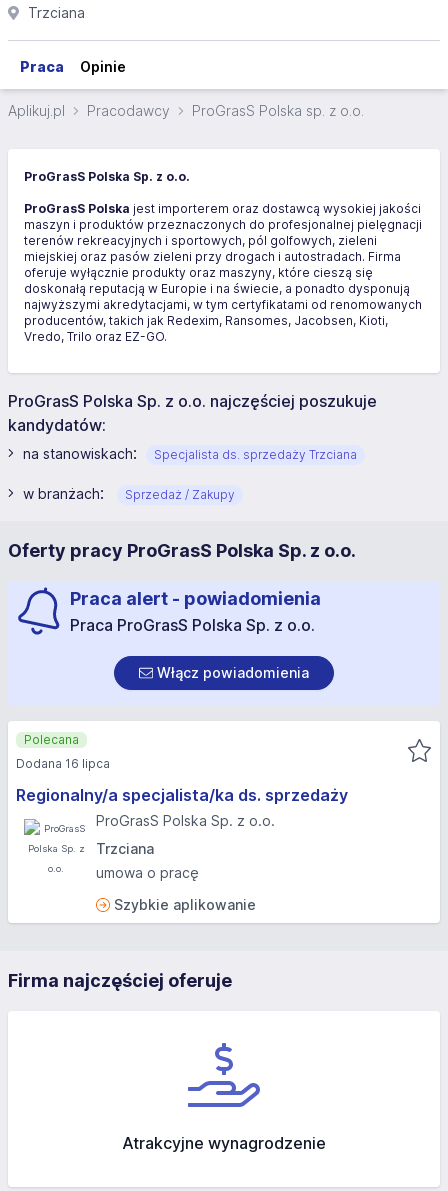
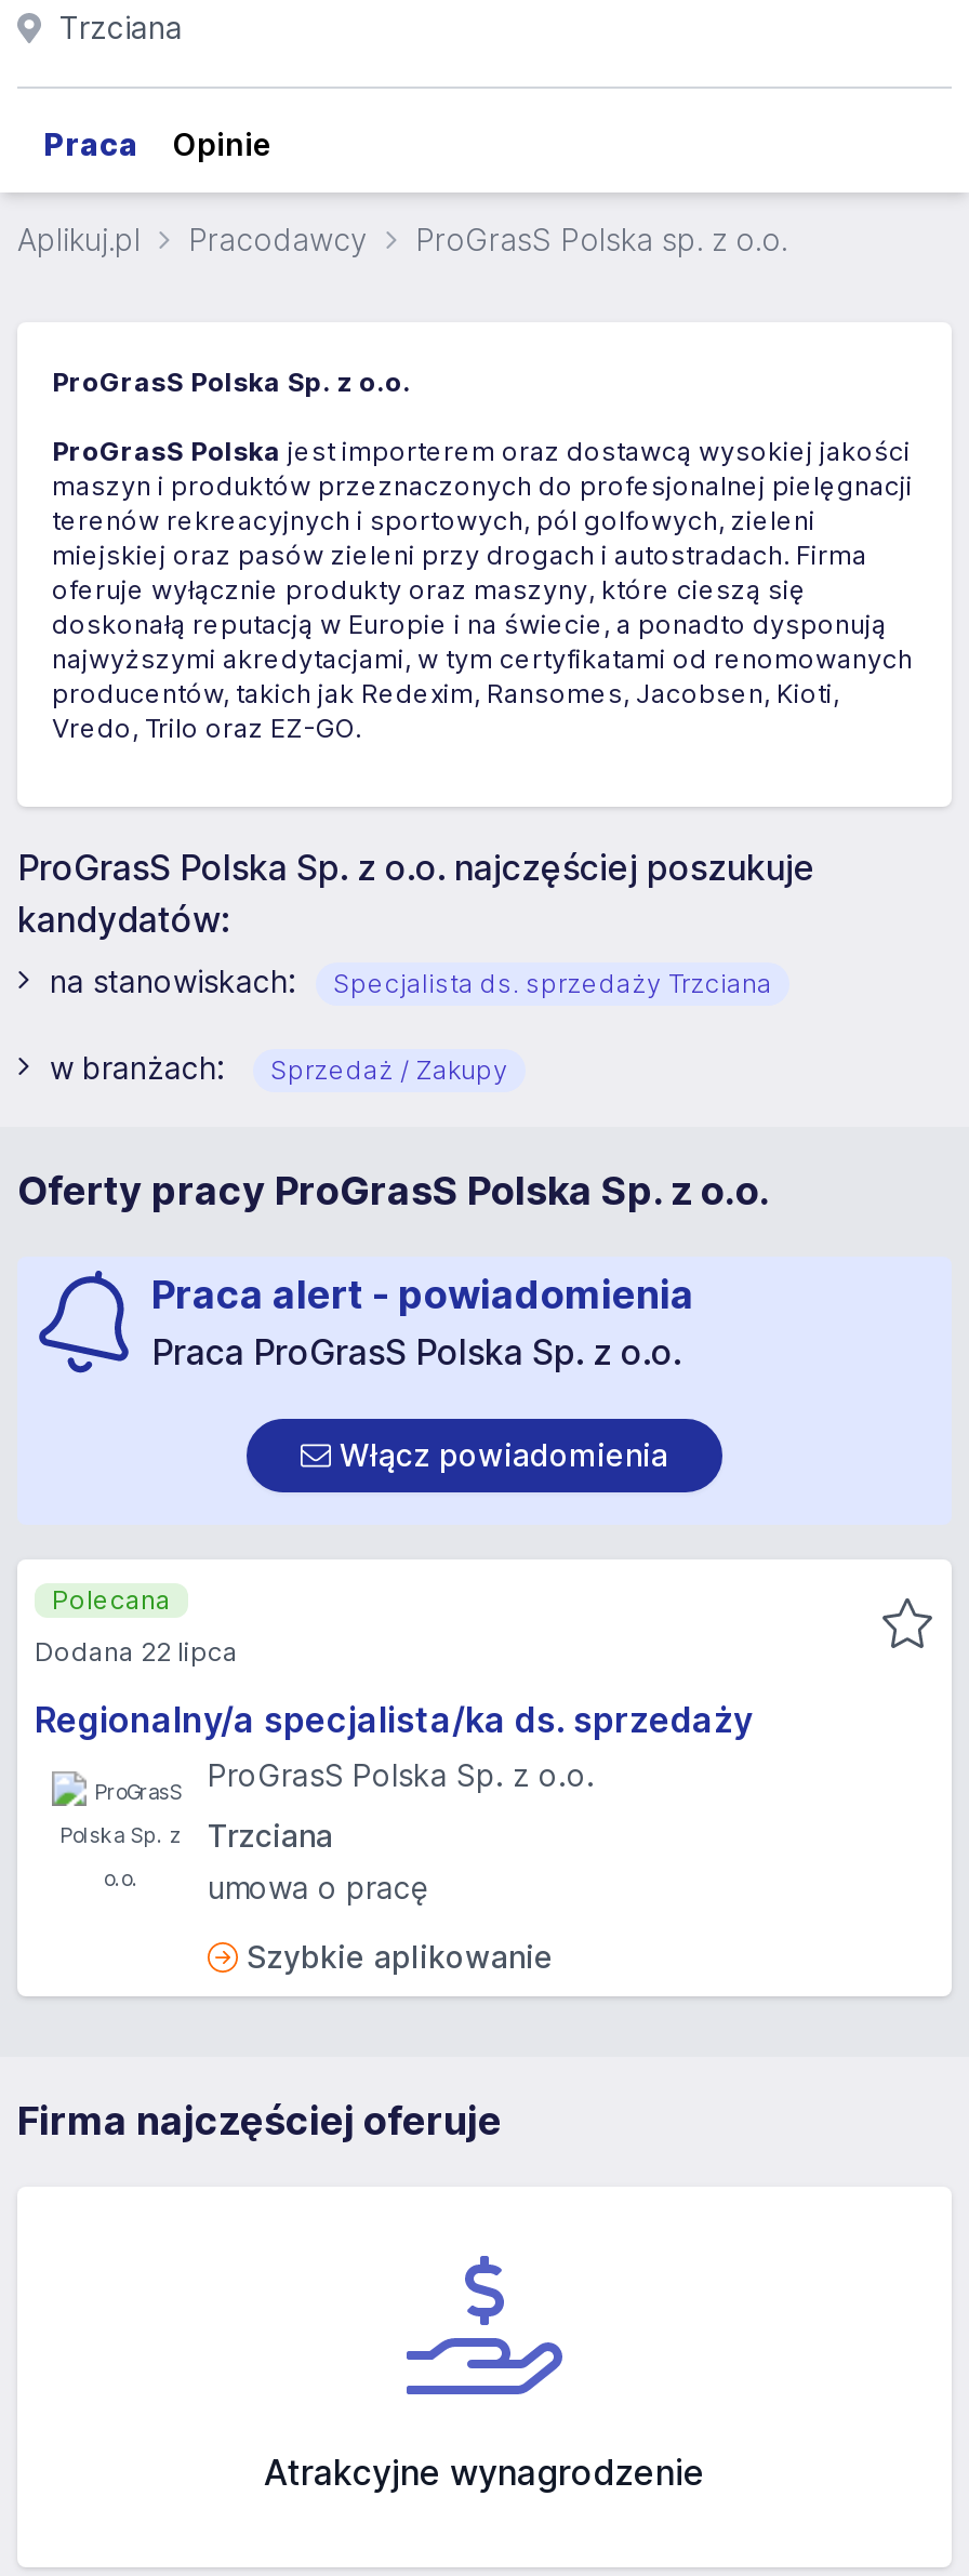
- Dodana 16 lipca
+ Dodana 22 lipca
